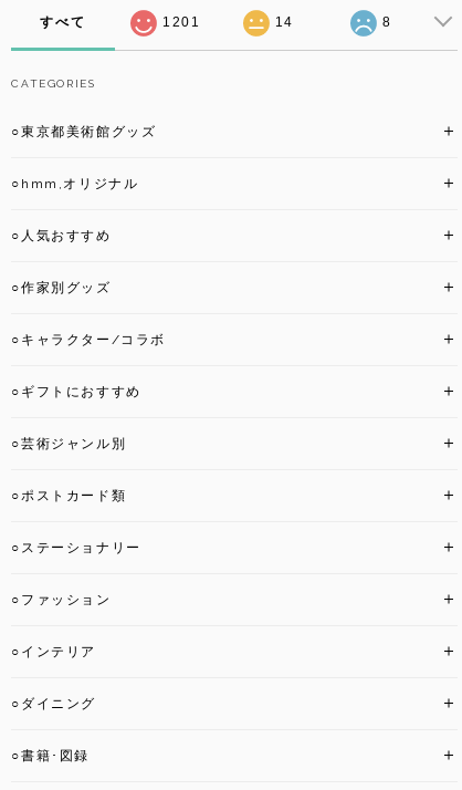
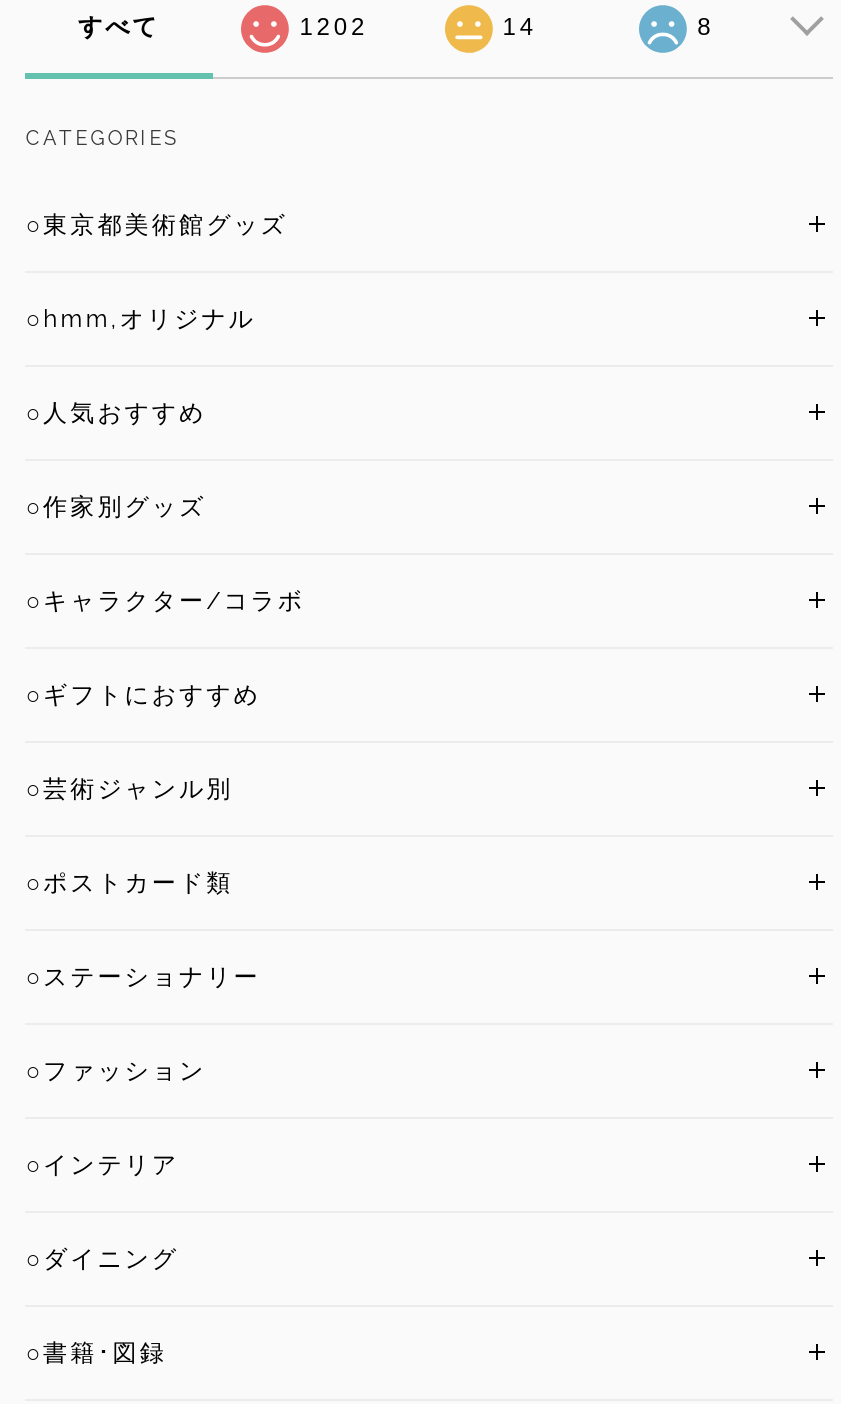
- 1201
+ 1202
